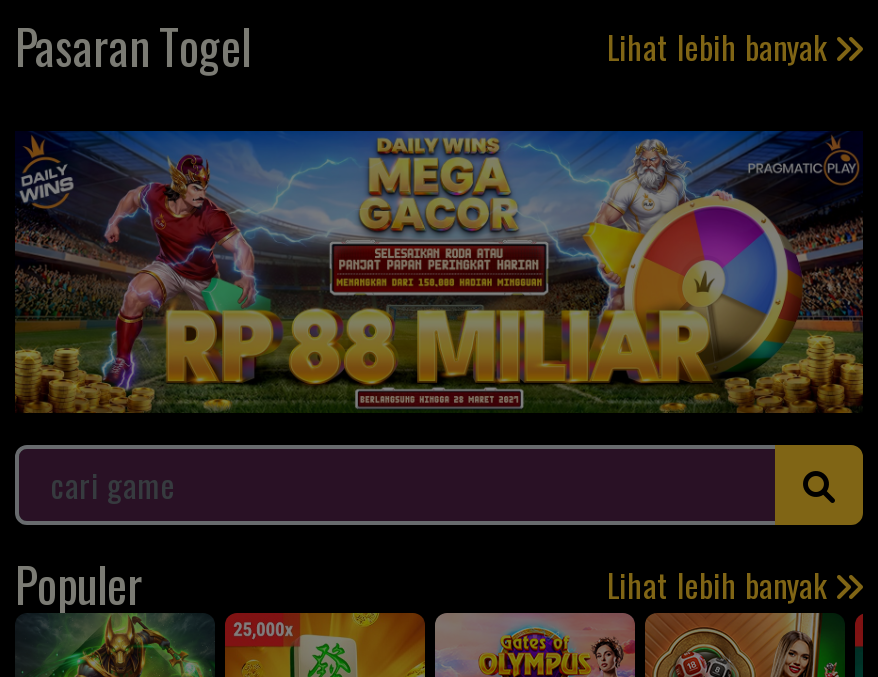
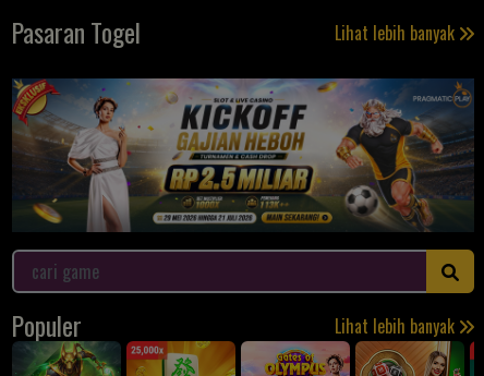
- [image]
+ [image]
